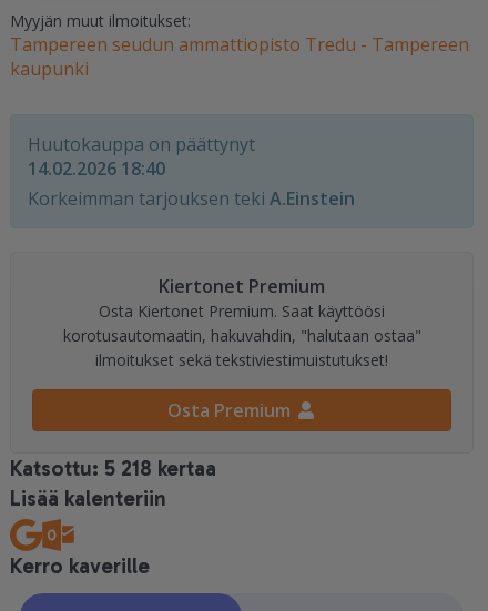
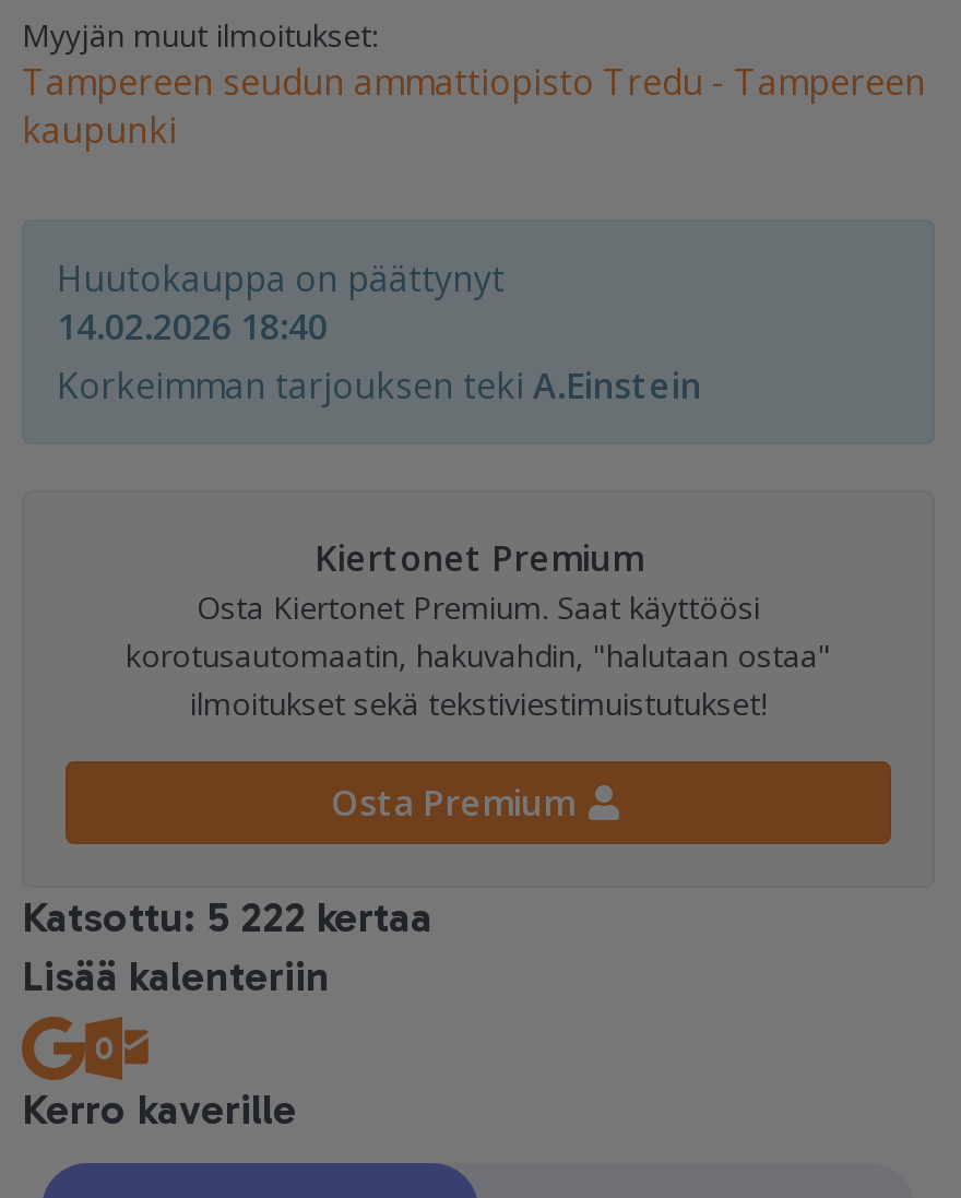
- Katsottu: 5 218 kertaa
+ Katsottu: 5 222 kertaa
